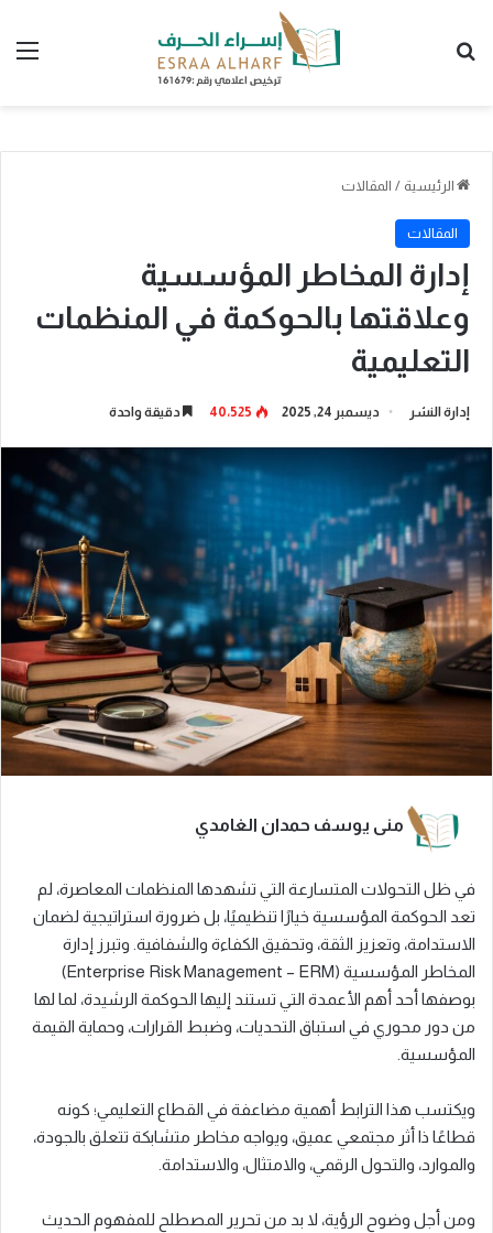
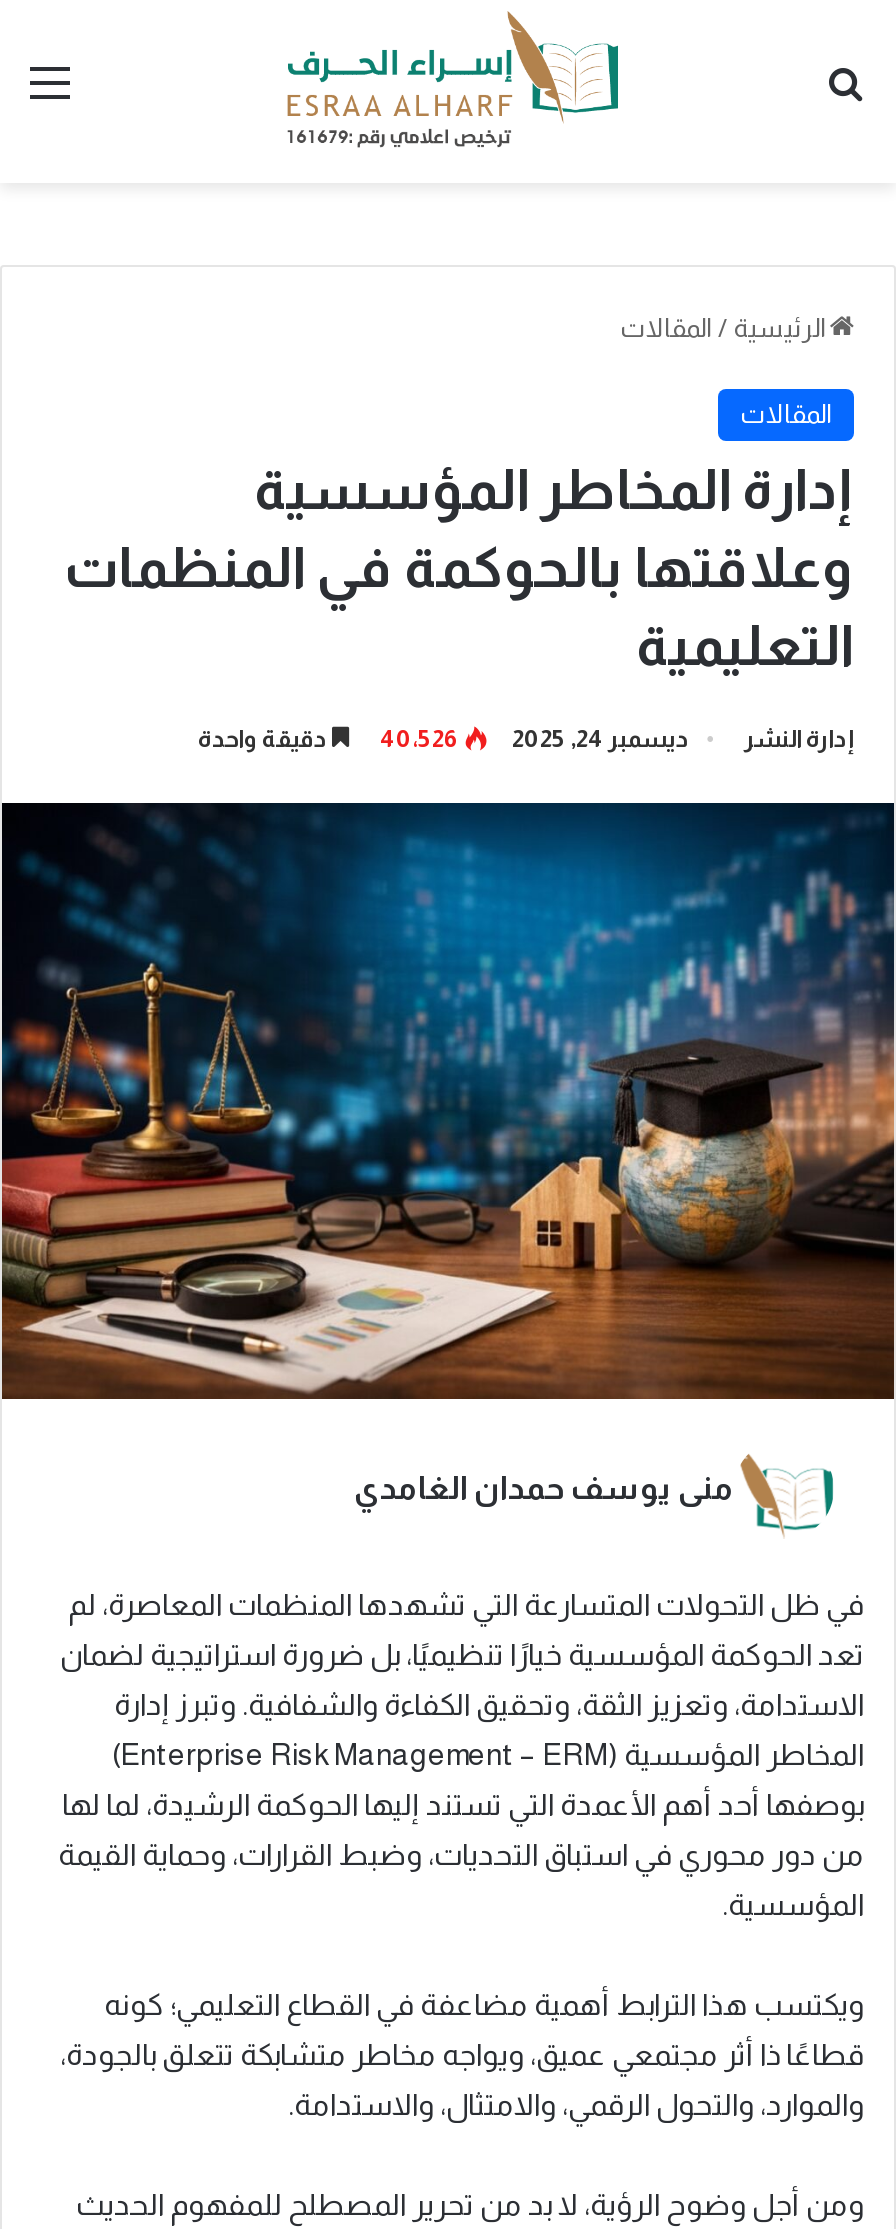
- 40٬525 دقيقة واحدة
+ 40٬526 دقيقة واحدة
